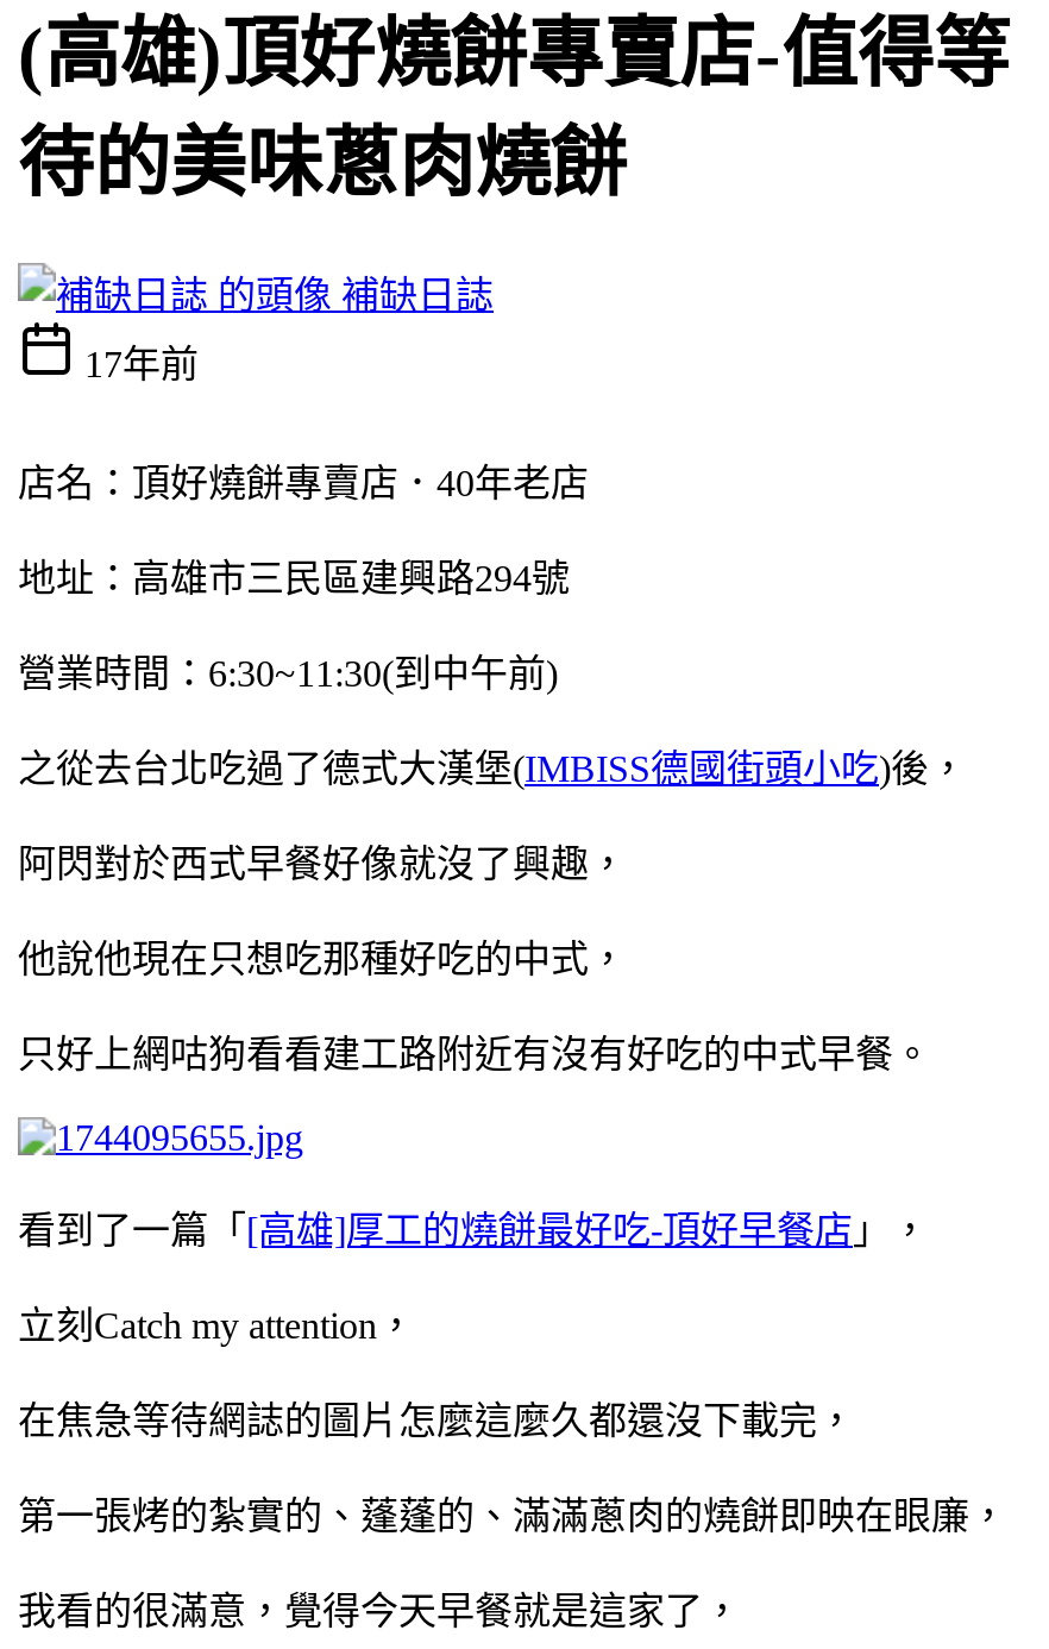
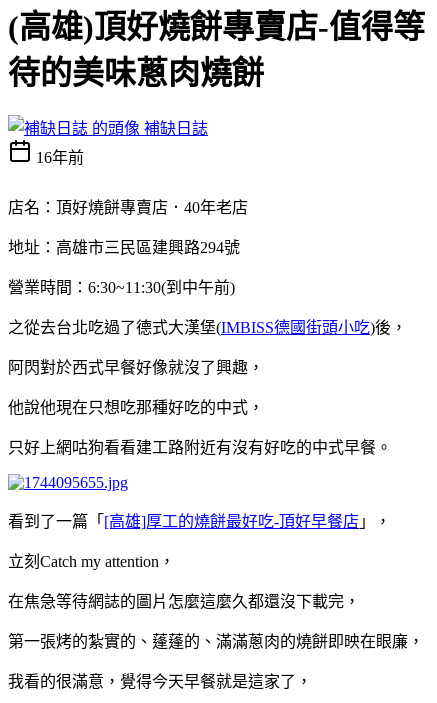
- 17年前
+ 16年前
